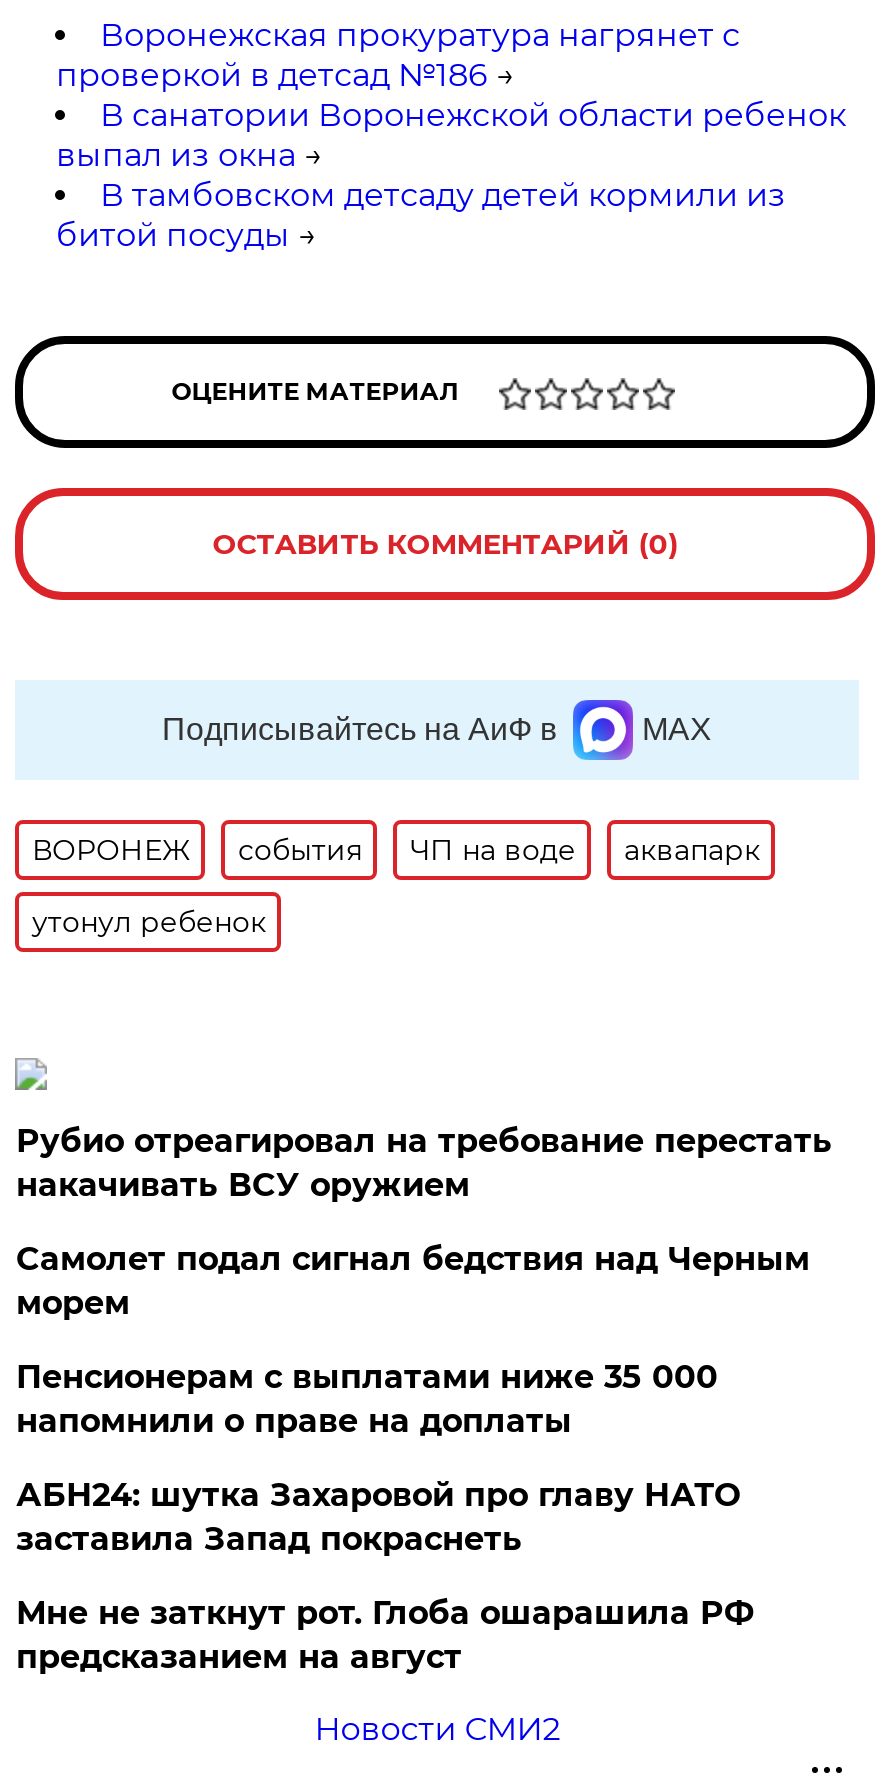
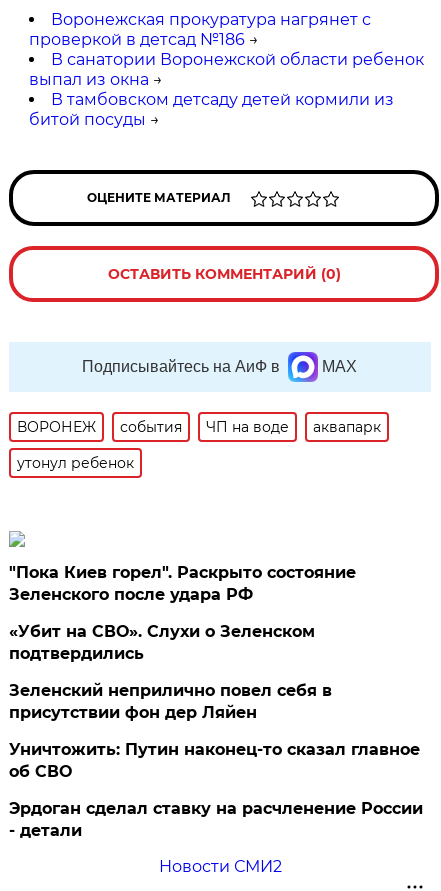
- Рубио отреагировал на требование перестать
- накачивать ВСУ оружием
+ "Пока Киев горел". Раскрыто состояние
+ Зеленского после удара РФ

- Самолет подал сигнал бедствия над Черным
- морем
+ «Убит на СВО». Слухи о Зеленском
+ подтвердились

- Пенсионерам с выплатами ниже 35 000
- напомнили о праве на доплаты
+ Зеленский неприлично повел cебя в
+ присутствии фон дер Ляйен

- АБН24: шутка Захаровой про главу НАТО
- заставила Запад покраснеть
+ Уничтожить: Путин наконец-то сказал главное
+ об СВО

- Мне не заткнут рот. Глоба ошарашила РФ
- предсказанием на август
+ Эрдоган сделал ставку на расчленение России
+ - детали
